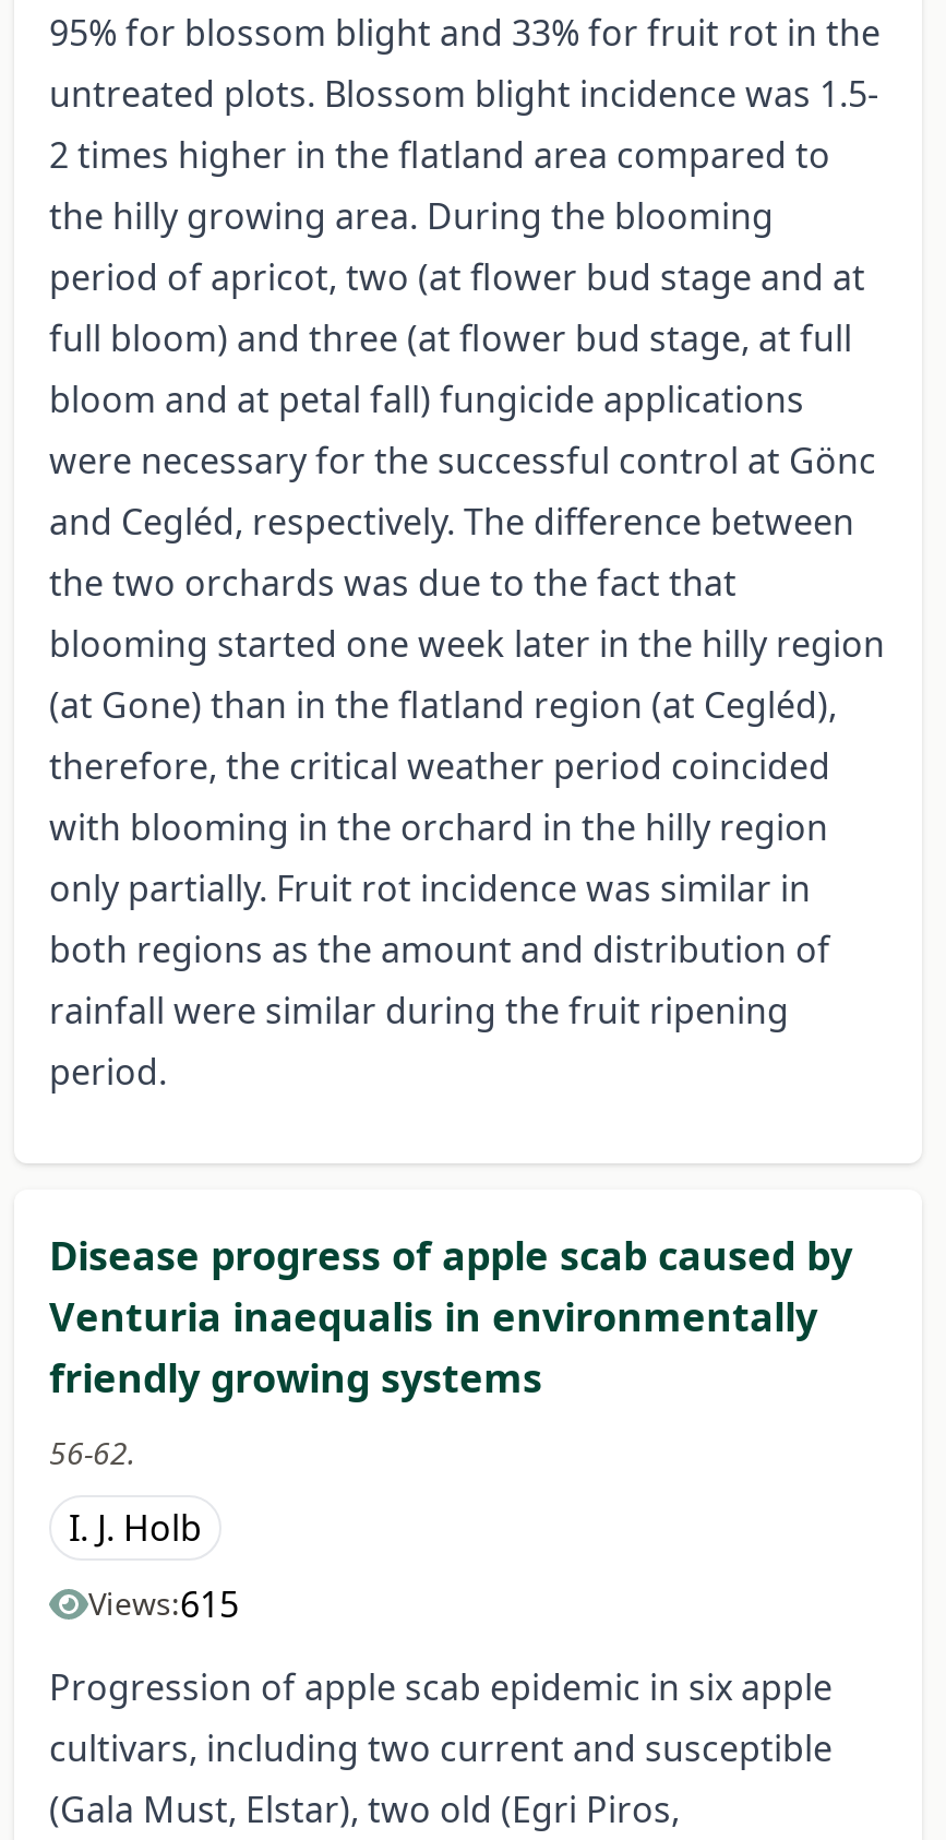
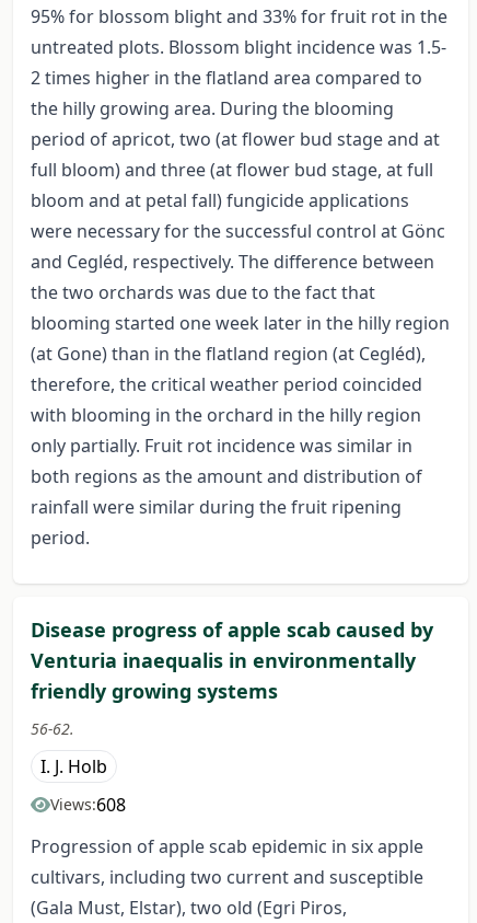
- Views:615
+ Views:608
